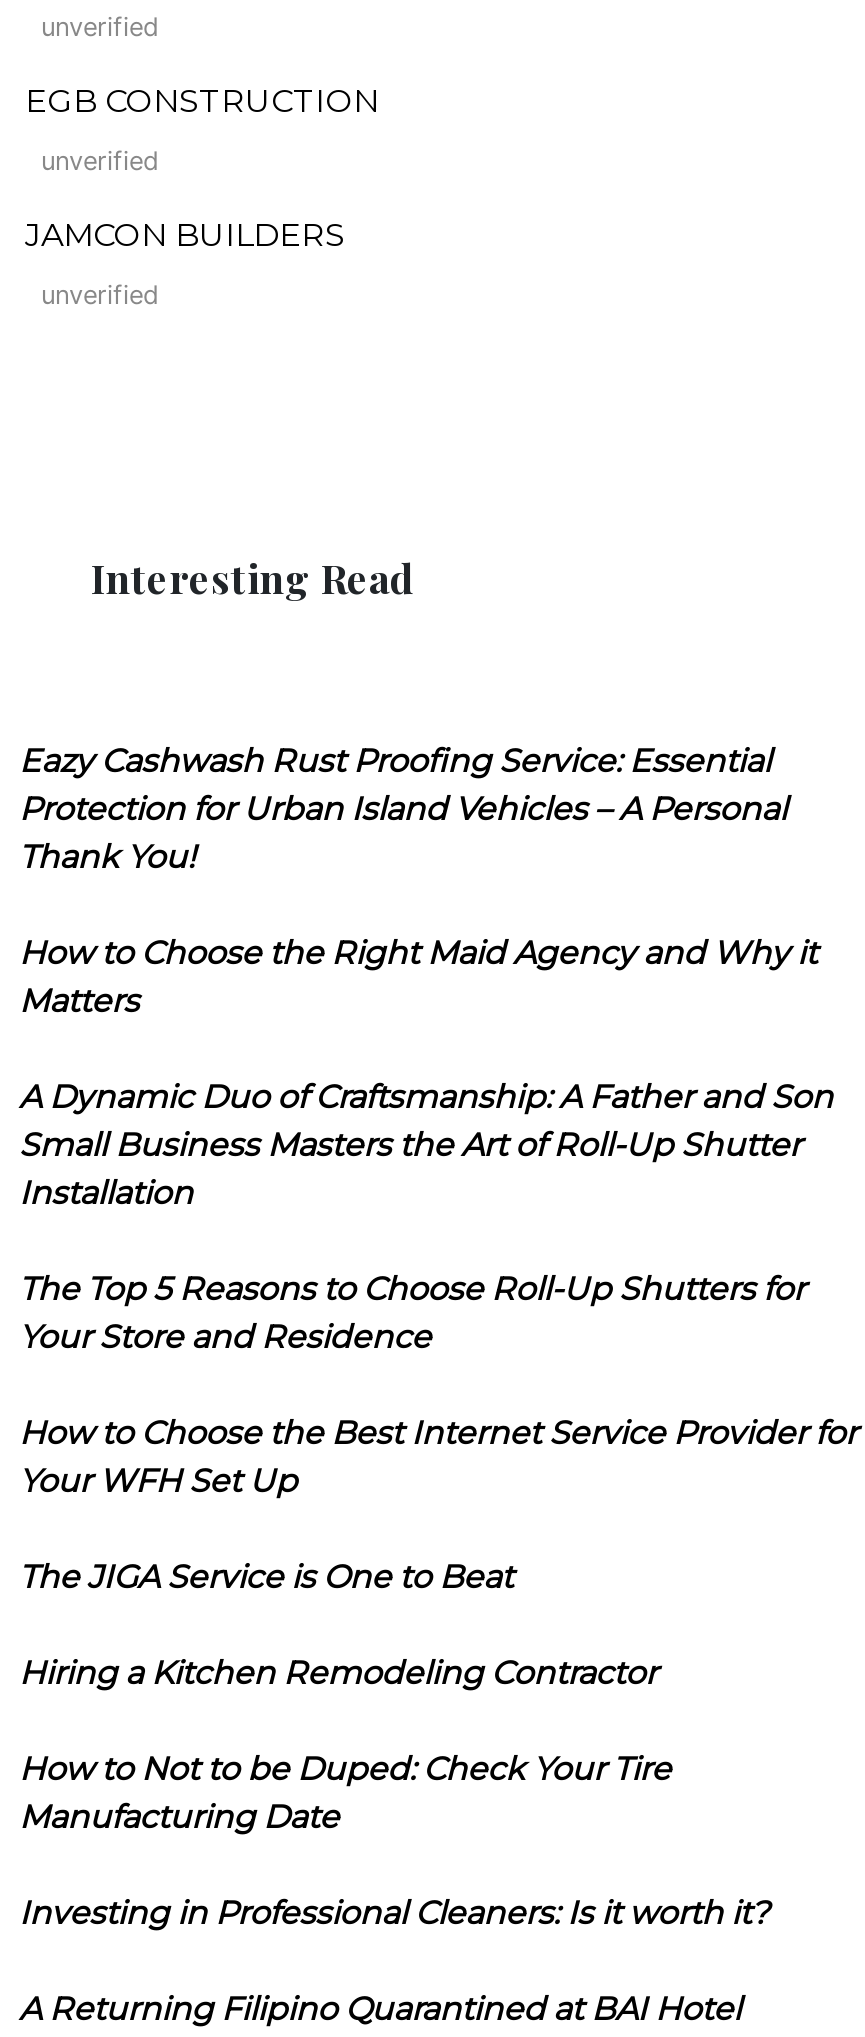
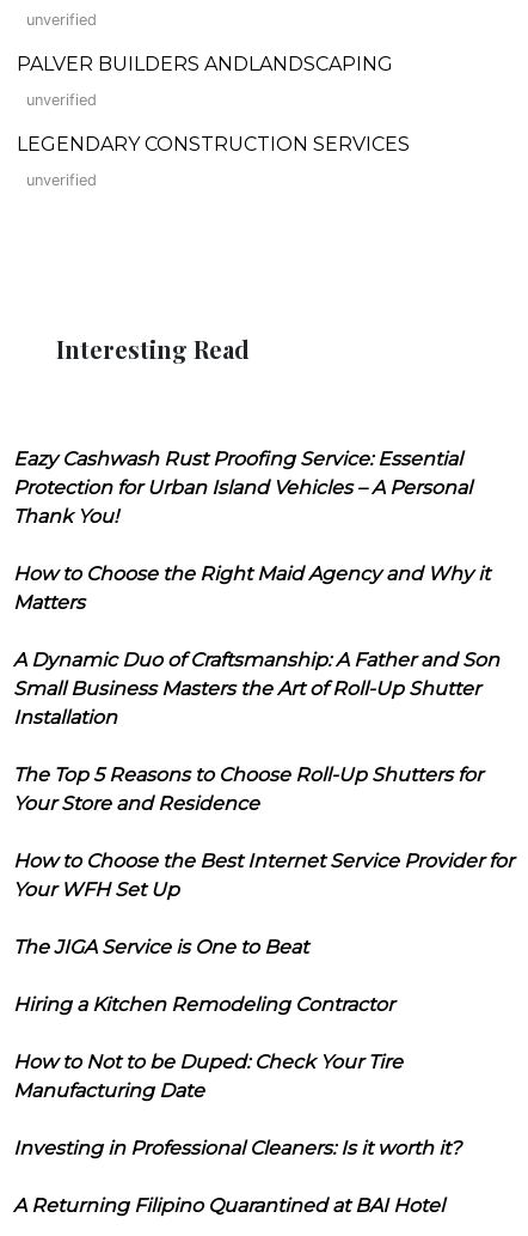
- EGB CONSTRUCTION
+ PALVER BUILDERS ANDLANDSCAPING

- JAMCON BUILDERS
+ LEGENDARY CONSTRUCTION SERVICES
